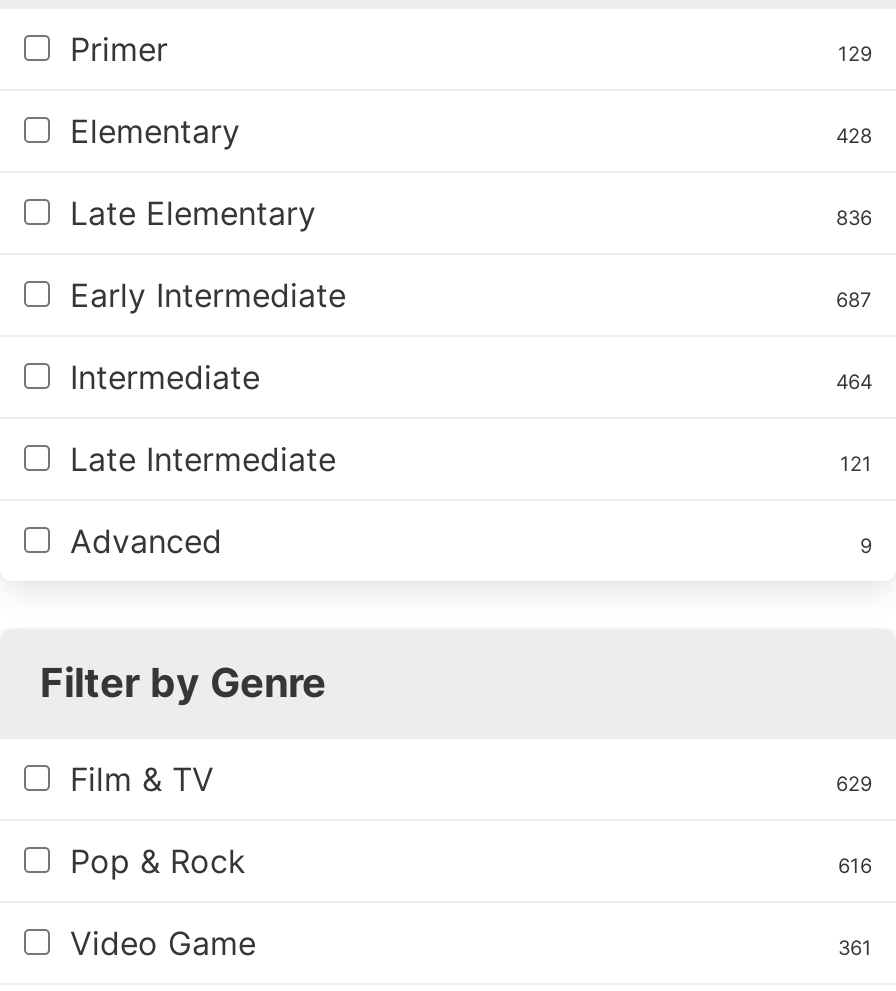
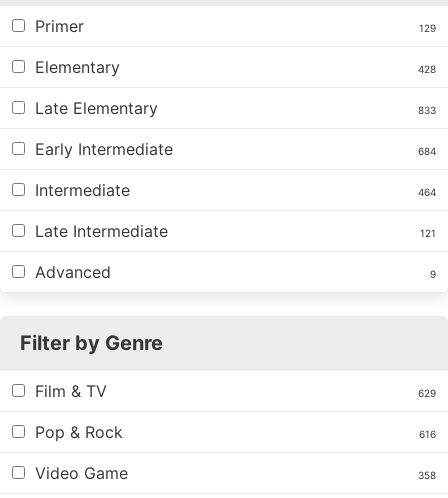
- 836
+ 833

- 687
+ 684

- 361
+ 358
